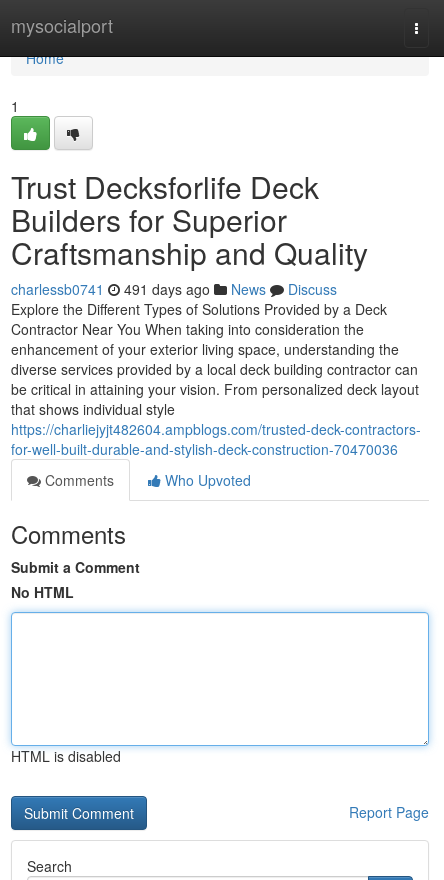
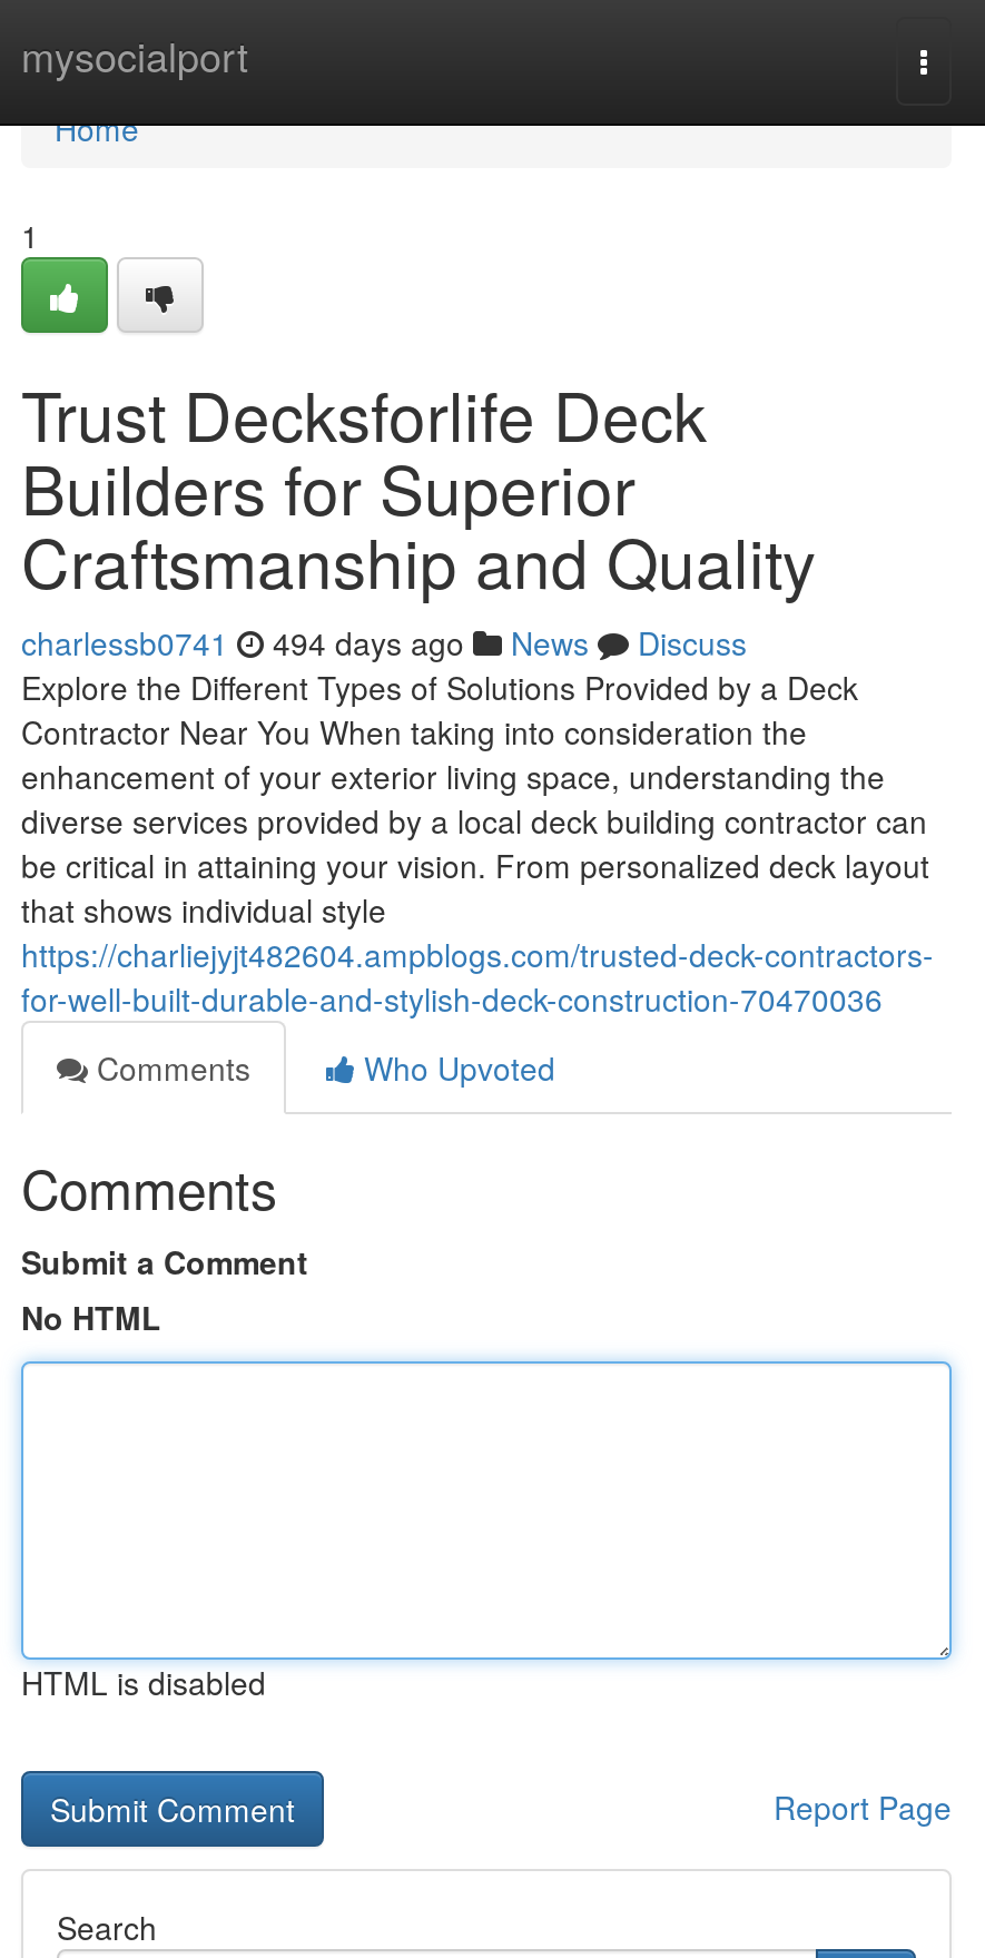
- charlessb0741 491 days ago News Discuss
+ charlessb0741 494 days ago News Discuss
